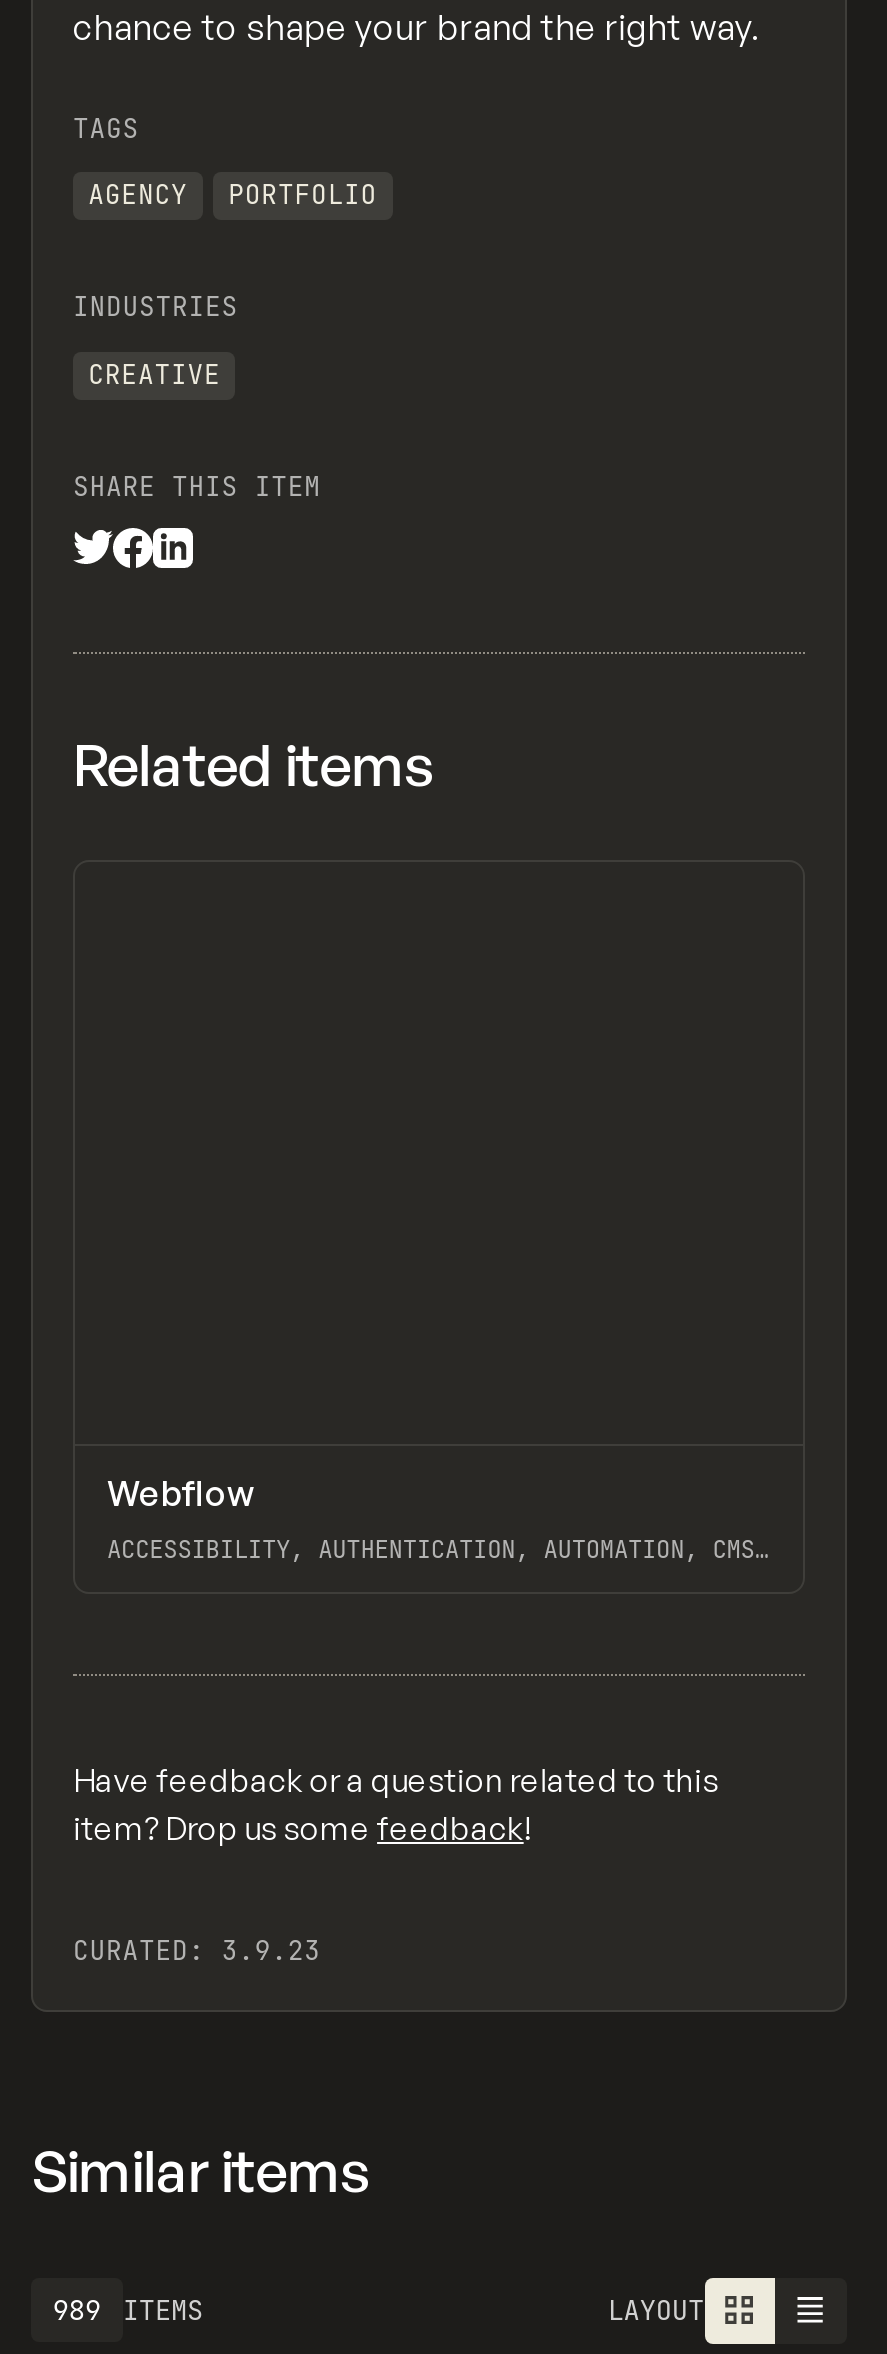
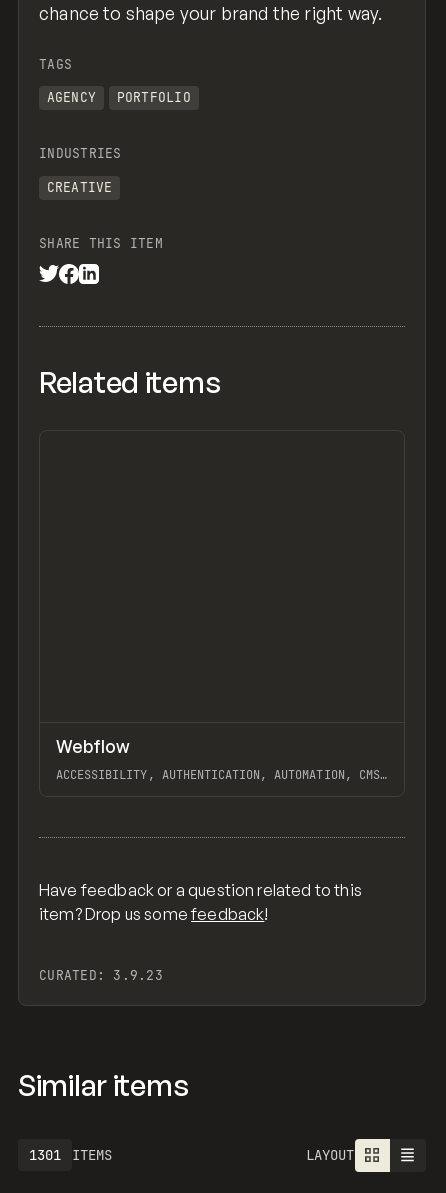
- 989 ITEMS
+ 1301 ITEMS
